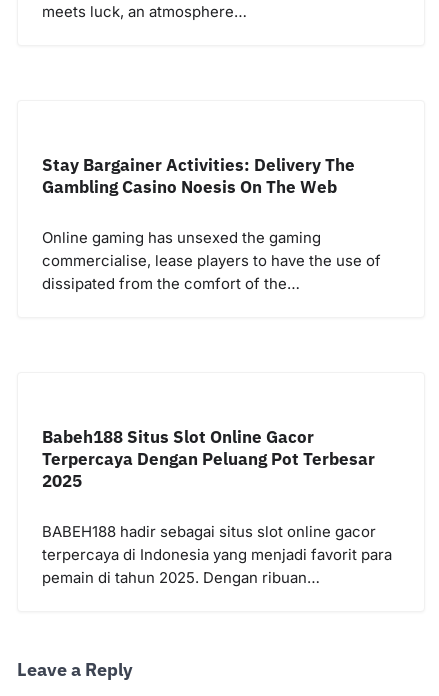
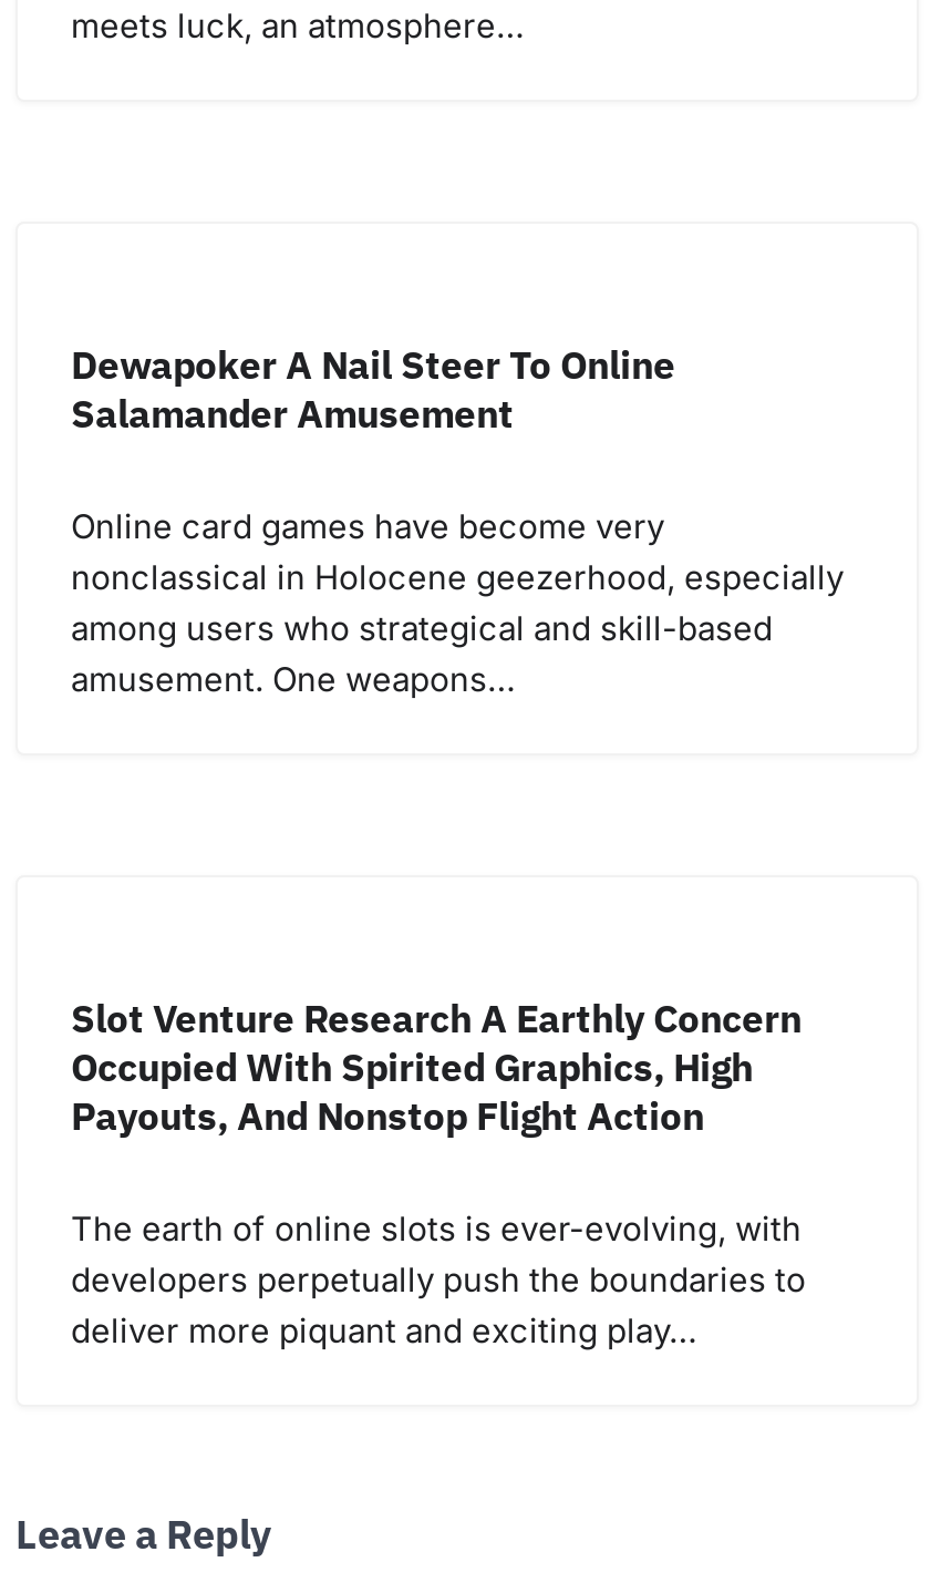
- Stay Bargainer Activities: Delivery The
- Gambling Casino Noesis On The Web
+ Dewapoker A Nail Steer To Online
+ Salamander Amusement

- Online gaming has unsexed the gaming
- commercialise, lease players to have the use of
- dissipated from the comfort of the…
+ Online card games have become very
+ nonclassical in Holocene geezerhood, especially
+ among users who strategical and skill-based
+ amusement. One weapons…

- Babeh188 Situs Slot Online Gacor
- Terpercaya Dengan Peluang Pot Terbesar
- 2025
+ Slot Venture Research A Earthly Concern
+ Occupied With Spirited Graphics, High
+ Payouts, And Nonstop Flight Action

- BABEH188 hadir sebagai situs slot online gacor
- terpercaya di Indonesia yang menjadi favorit para
- pemain di tahun 2025. Dengan ribuan…
+ The earth of online slots is ever-evolving, with
+ developers perpetually push the boundaries to
+ deliver more piquant and exciting play…
